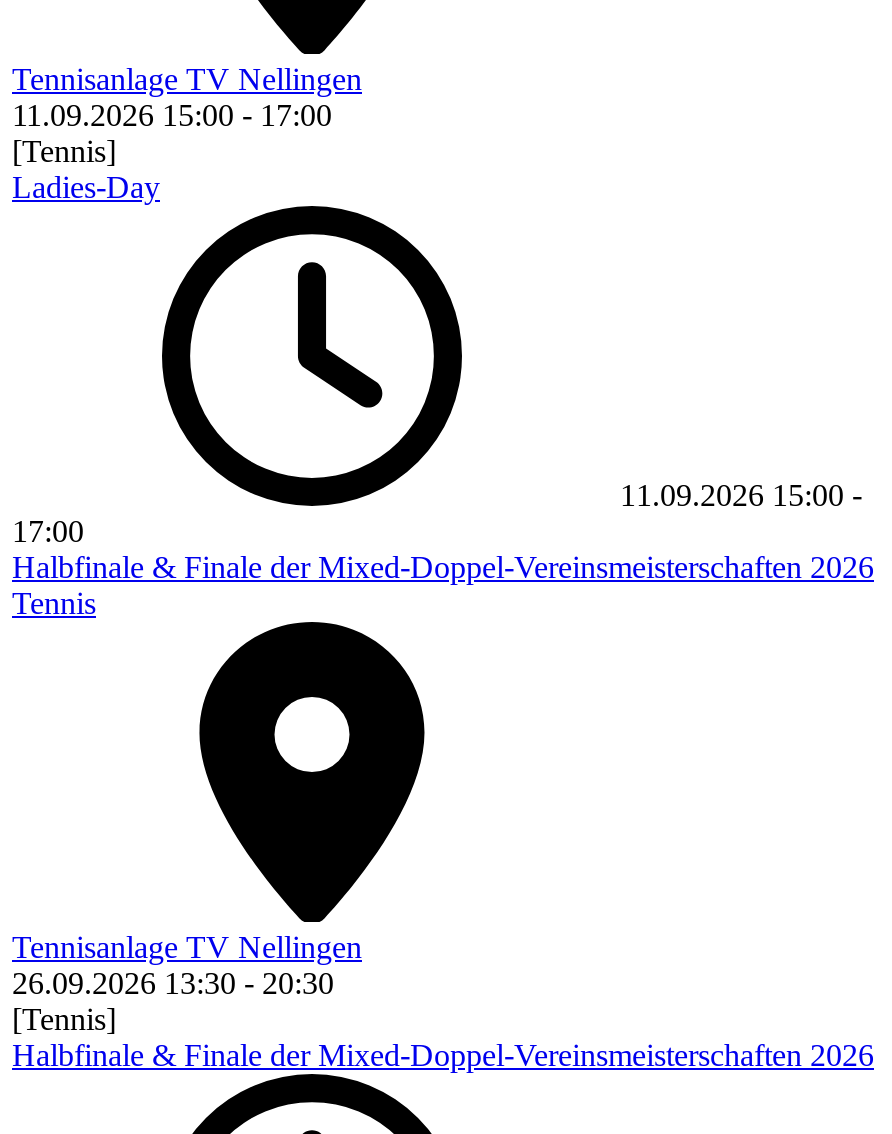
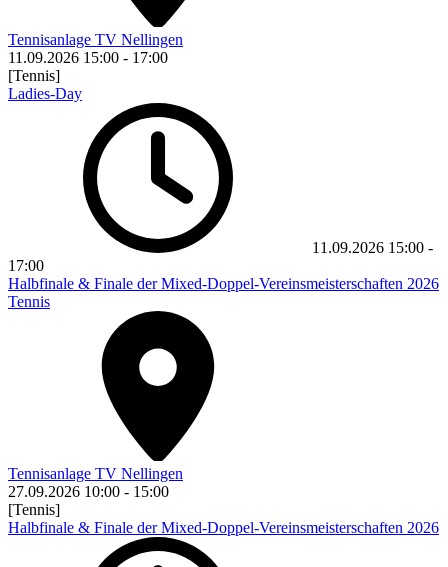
- 26.09.2026 13:30 - 20:30
+ 27.09.2026 10:00 - 15:00
